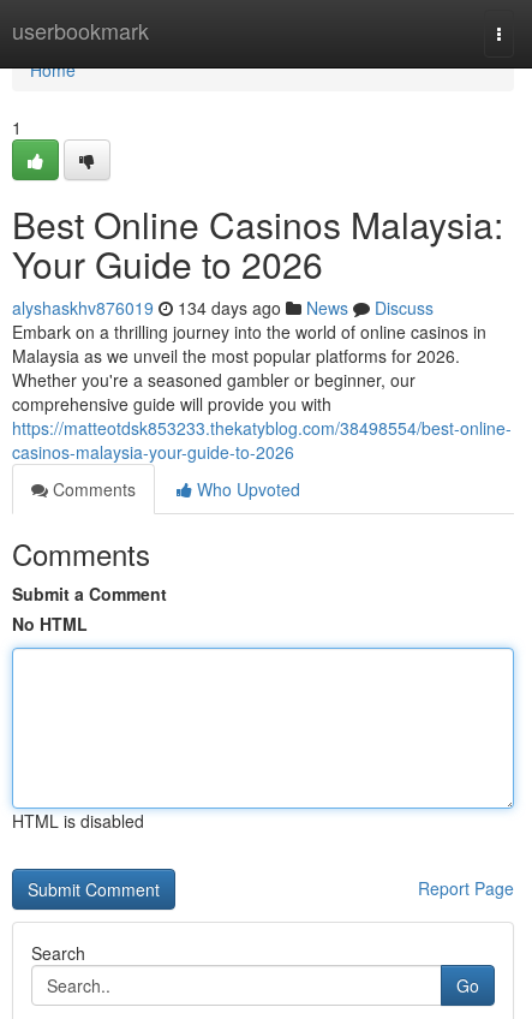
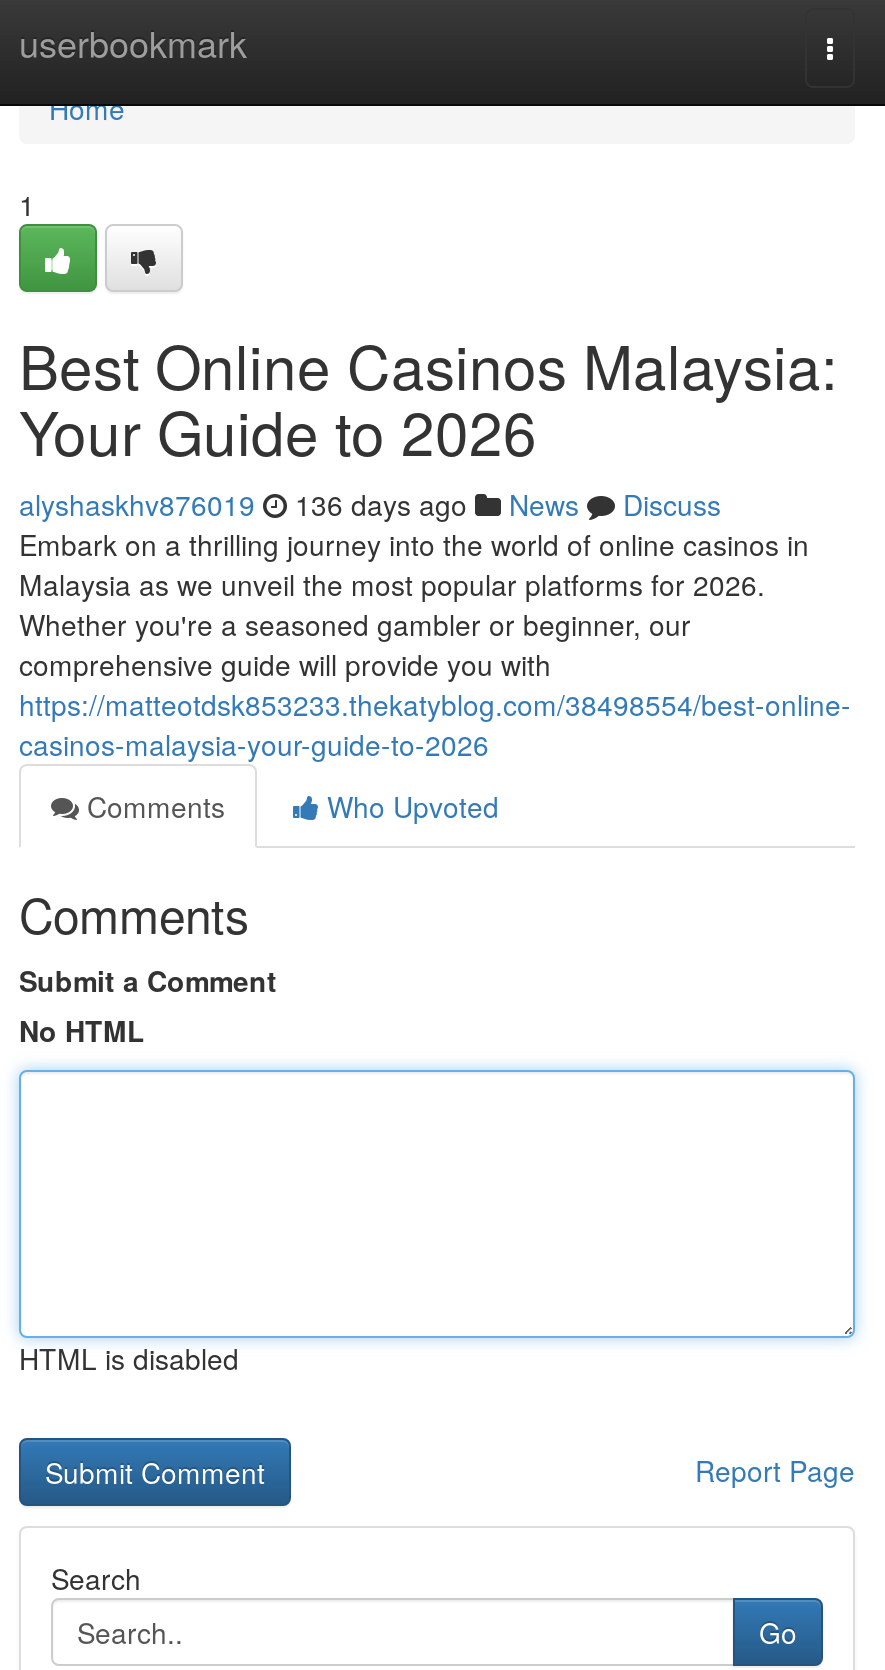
- alyshaskhv876019 134 days ago News Discuss
+ alyshaskhv876019 136 days ago News Discuss
